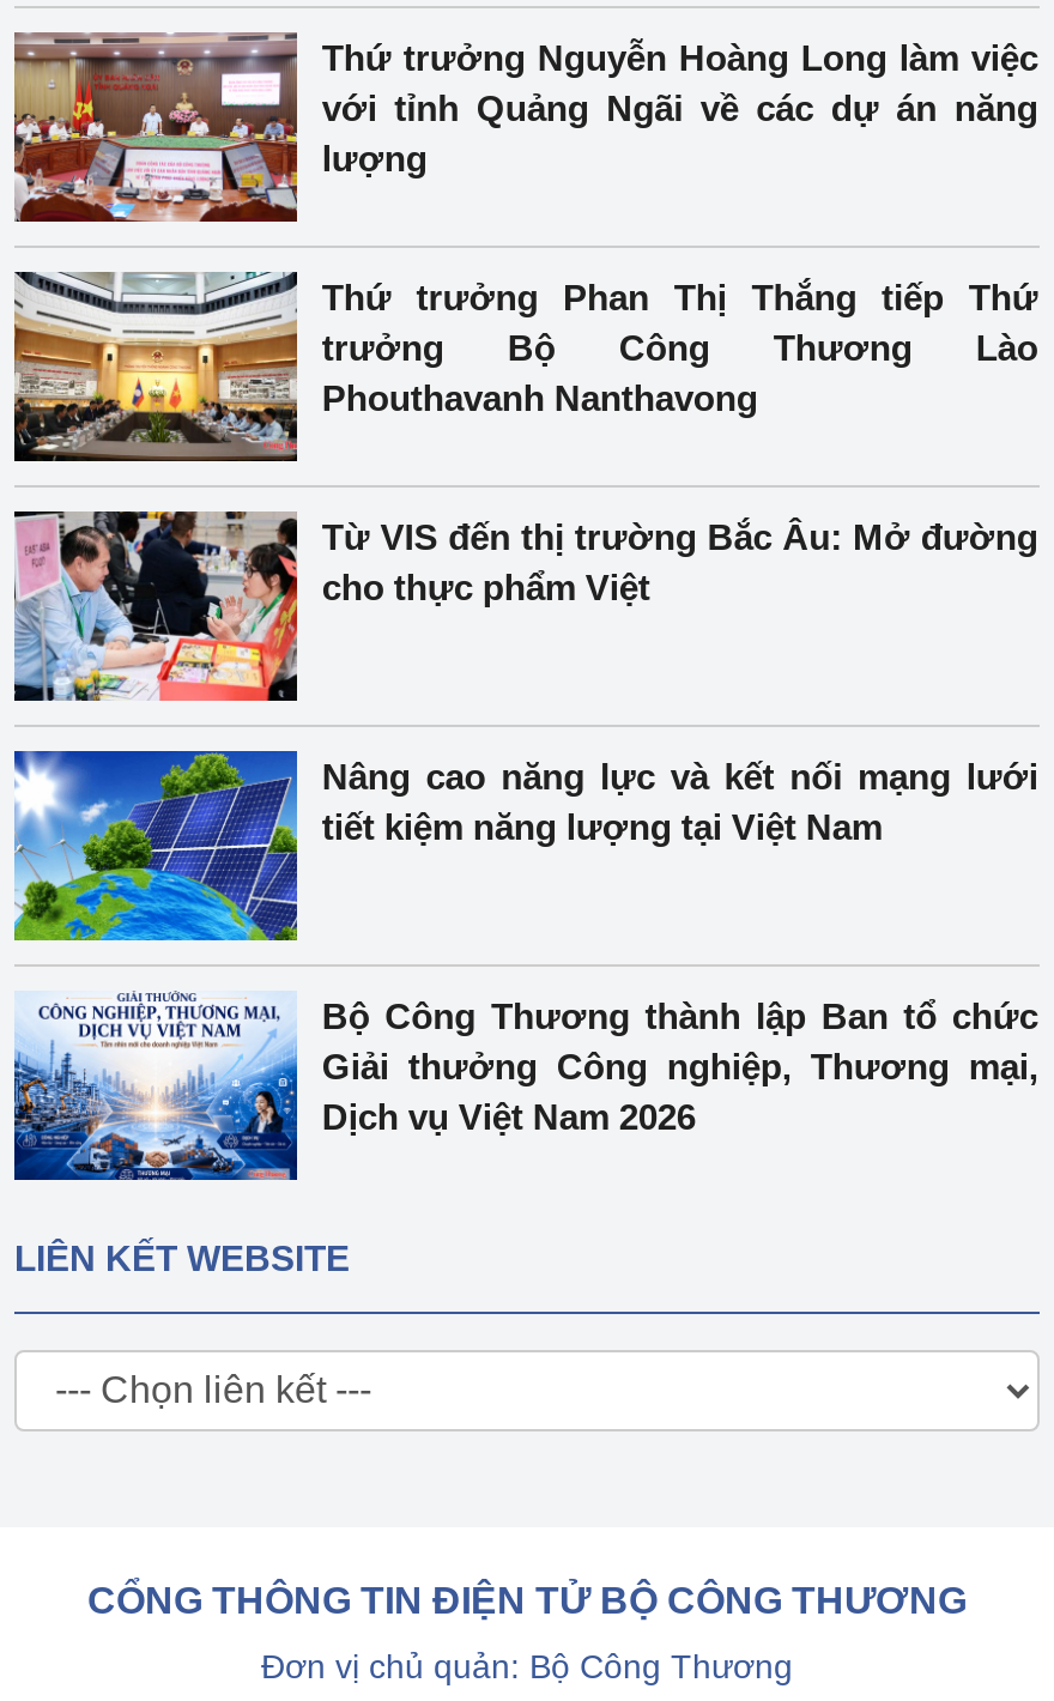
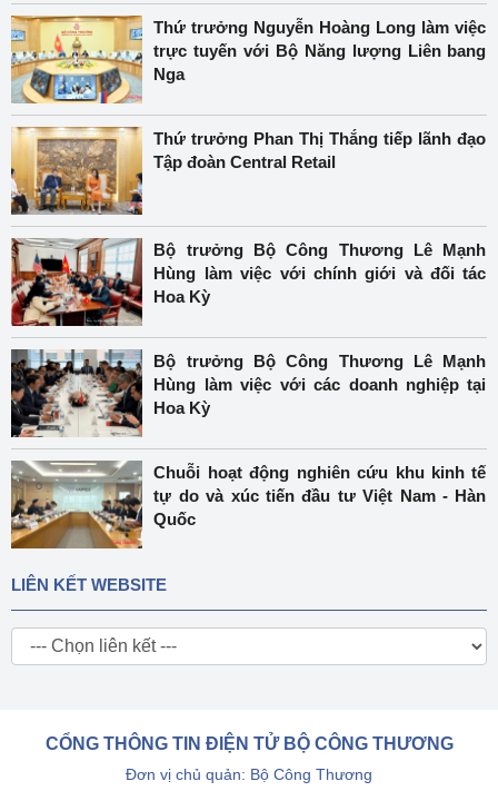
- [image]
- với tỉnh Quảng Ngãi về các dự án năng
- lượng
+ [image]
+ trực tuyến với Bộ Năng lượng Liên bang
+ Nga

- [image]
- Thứ trưởng Phan Thị Thắng tiếp Thứ
- trưởng Bộ Công Thương Lào
- Phouthavanh Nanthavong
+ [image]
+ Thứ trưởng Phan Thị Thắng tiếp lãnh đạo
+ Tập đoàn Central Retail

- [image]
- Từ VIS đến thị trường Bắc Âu: Mở đường
- cho thực phẩm Việt
+ [image]
+ Bộ trưởng Bộ Công Thương Lê Mạnh
+ Hùng làm việc với chính giới và đối tác
+ Hoa Kỳ

- [image]
- Nâng cao năng lực và kết nối mạng lưới
- tiết kiệm năng lượng tại Việt Nam
+ [image]
+ Bộ trưởng Bộ Công Thương Lê Mạnh
+ Hùng làm việc với các doanh nghiệp tại
+ Hoa Kỳ

- [image]
- Bộ Công Thương thành lập Ban tổ chức
- Giải thưởng Công nghiệp, Thương mại,
- Dịch vụ Việt Nam 2026
+ [image]
+ Chuỗi hoạt động nghiên cứu khu kinh tế
+ tự do và xúc tiến đầu tư Việt Nam - Hàn
+ Quốc
